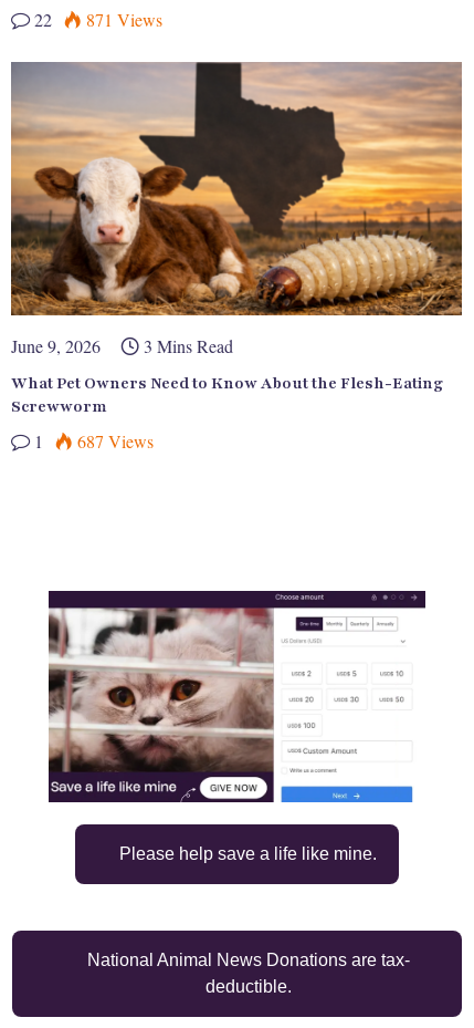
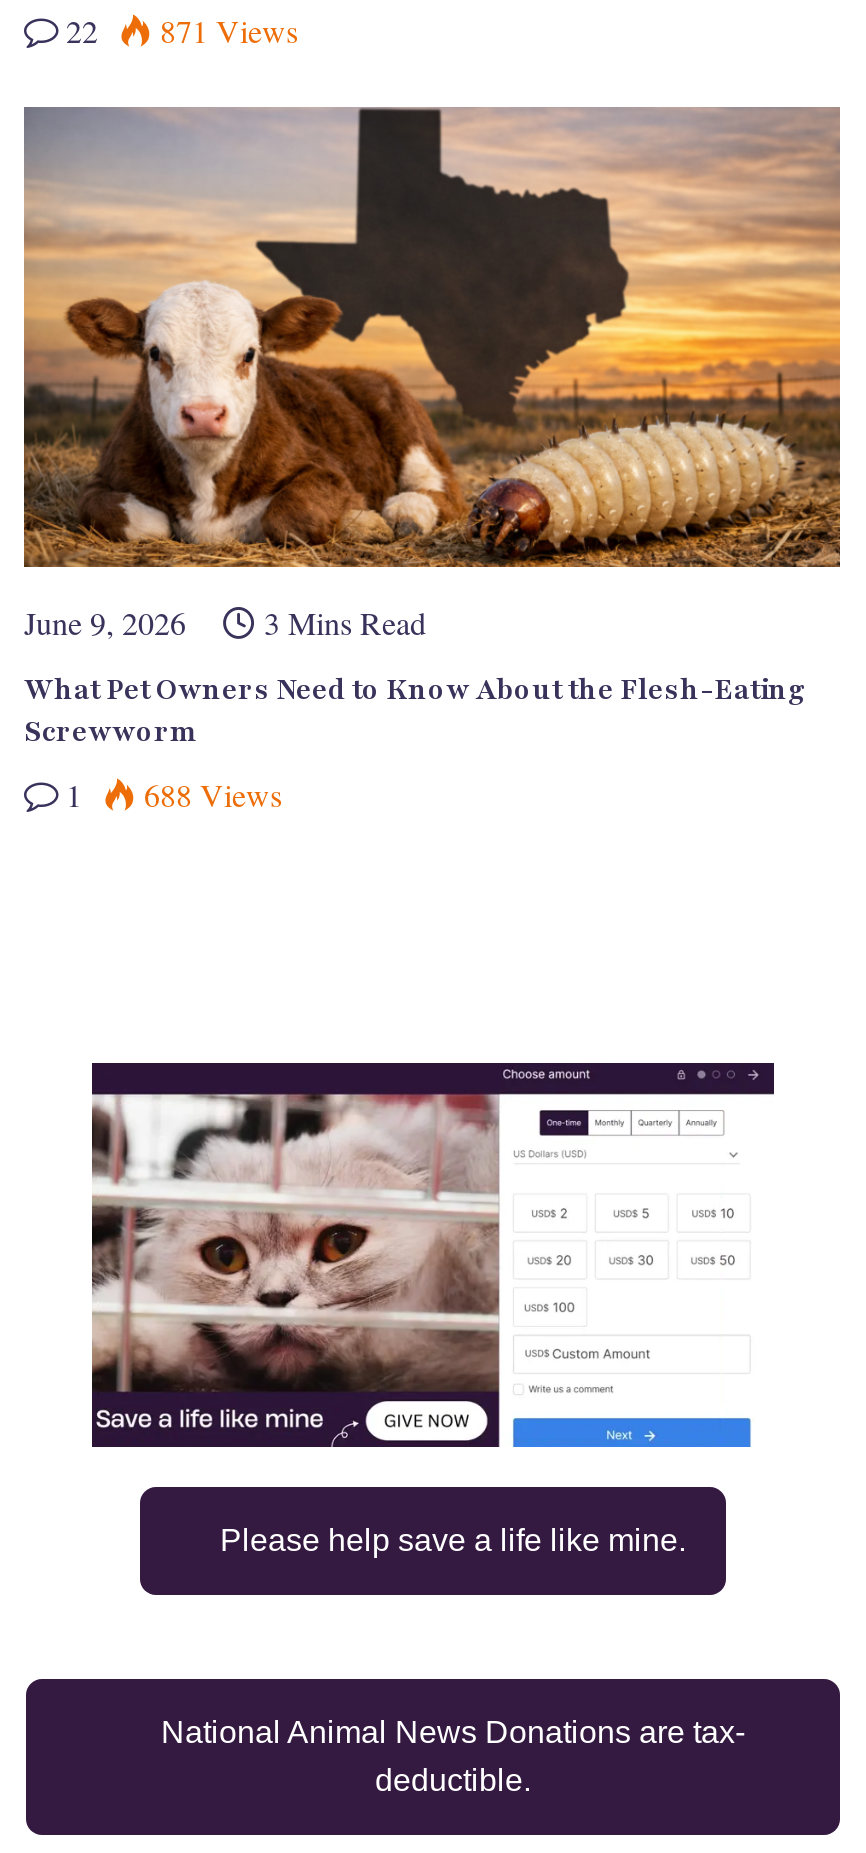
- 1 687 Views
+ 1 688 Views
